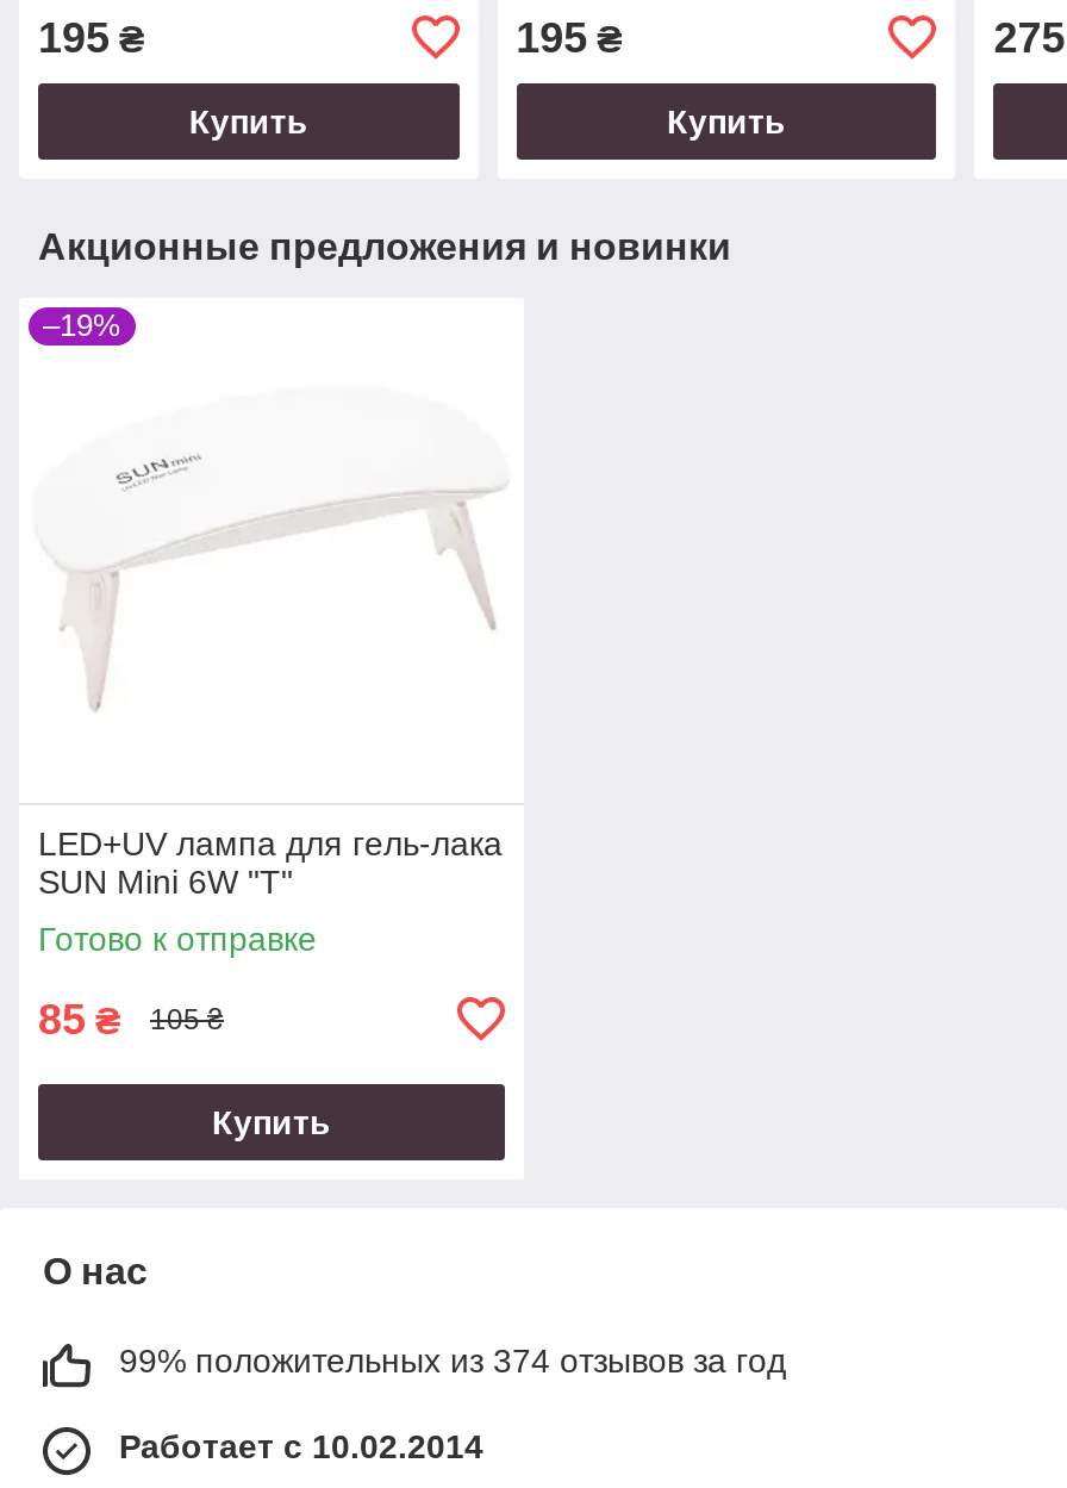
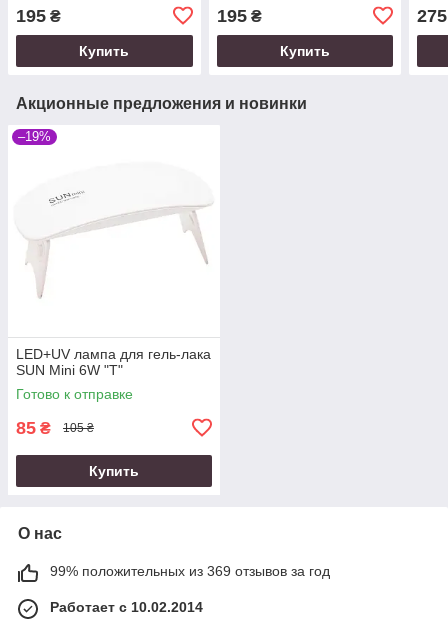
- 99% положительных из 374 отзывов за год
+ 99% положительных из 369 отзывов за год
